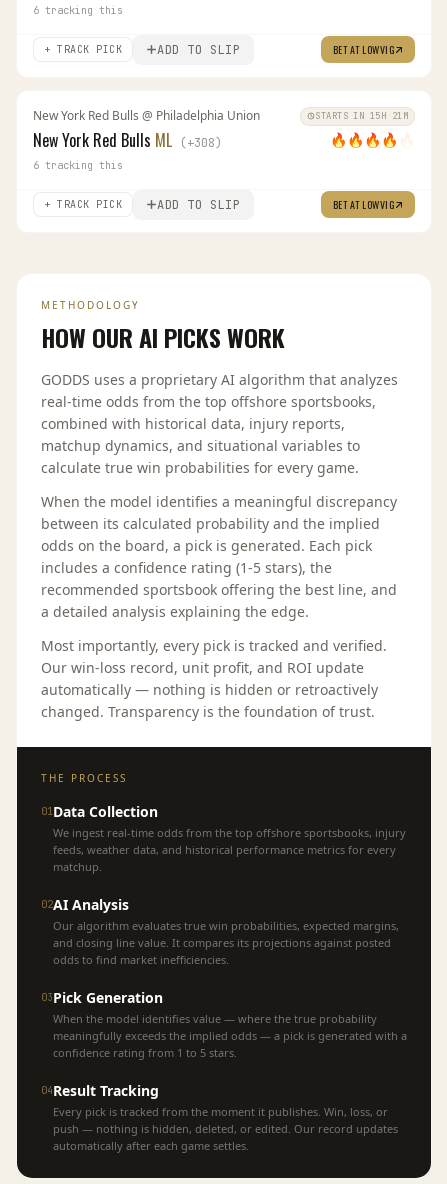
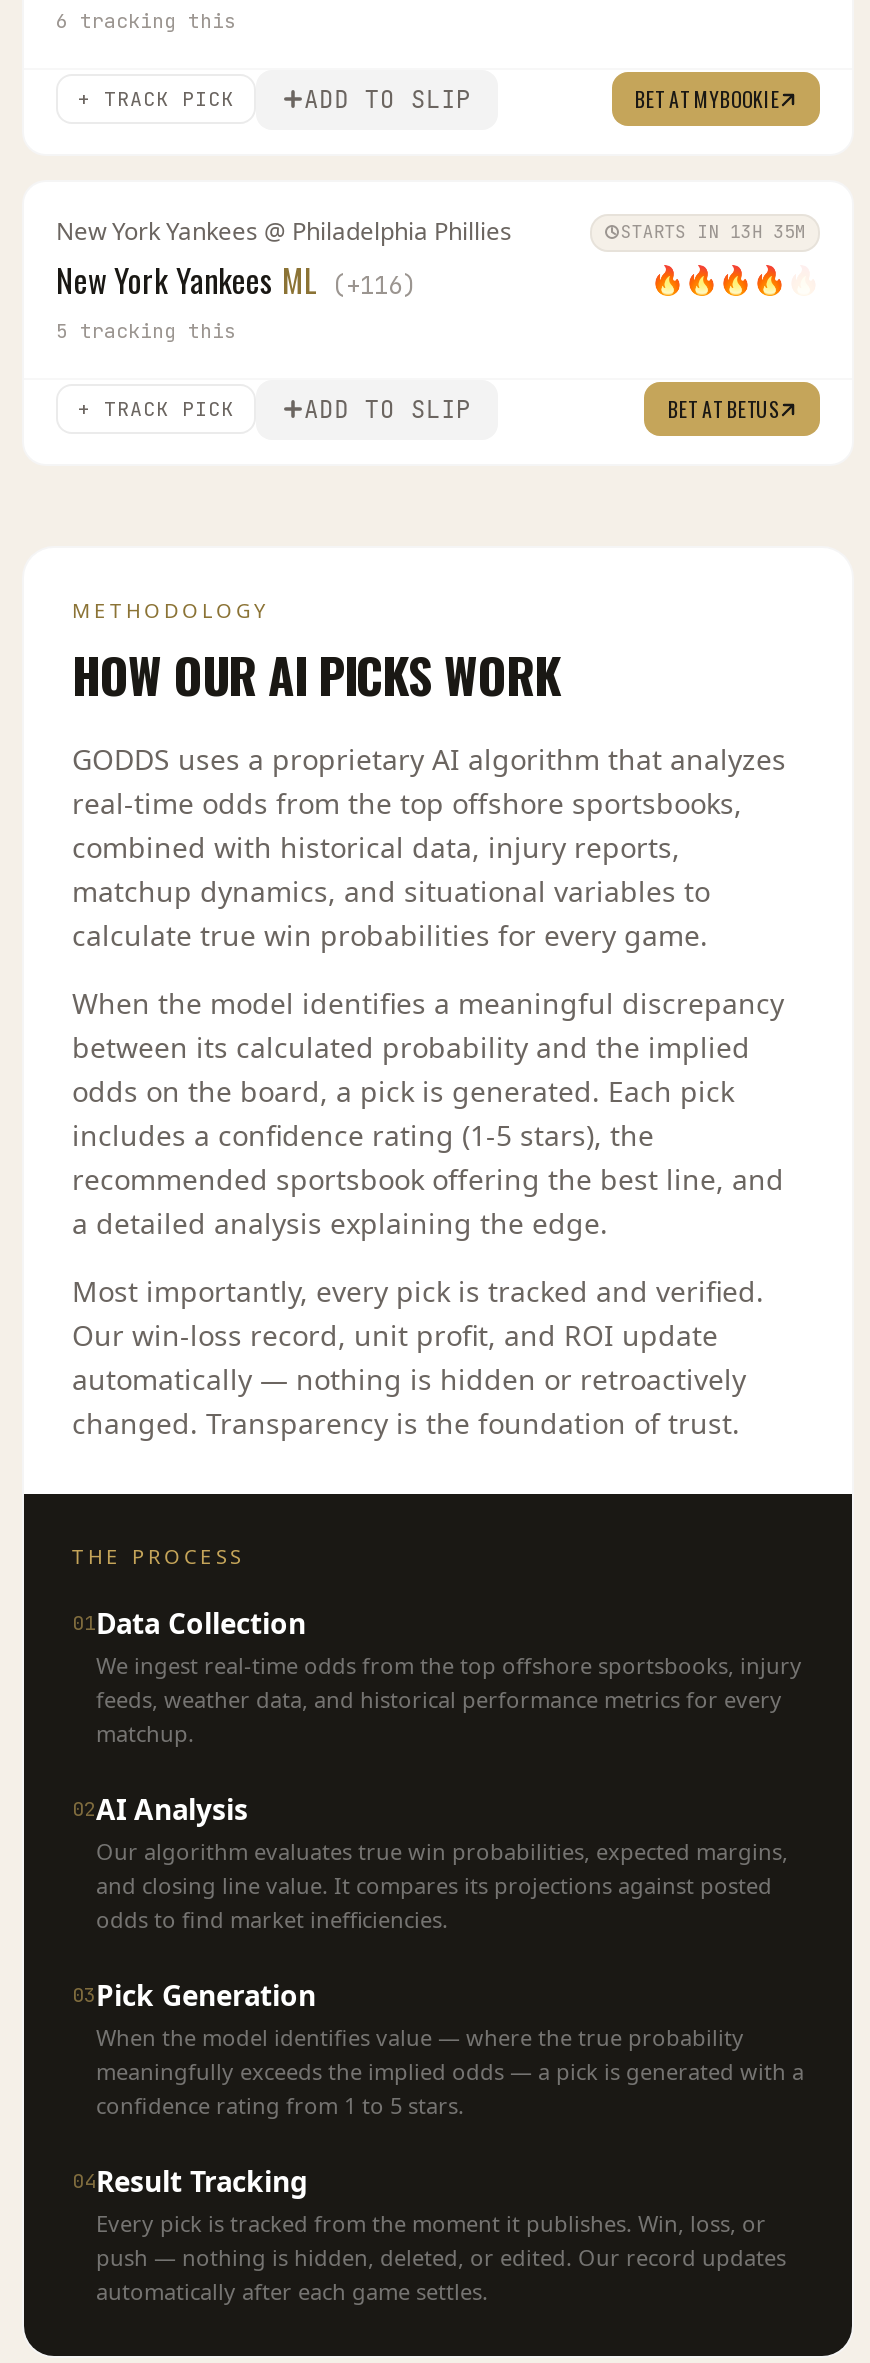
- BET AT LOWVIG
+ BET AT MYBOOKIE

- New York Red Bulls @ Philadelphia Union
- STARTS IN 15H 21M
- New York Red Bulls ML (+308)
+ New York Yankees @ Philadelphia Phillies
+ STARTS IN 13H 35M
+ New York Yankees ML (+116)

- 6 tracking this
+ 5 tracking this

- BET AT LOWVIG
+ BET AT BETUS
